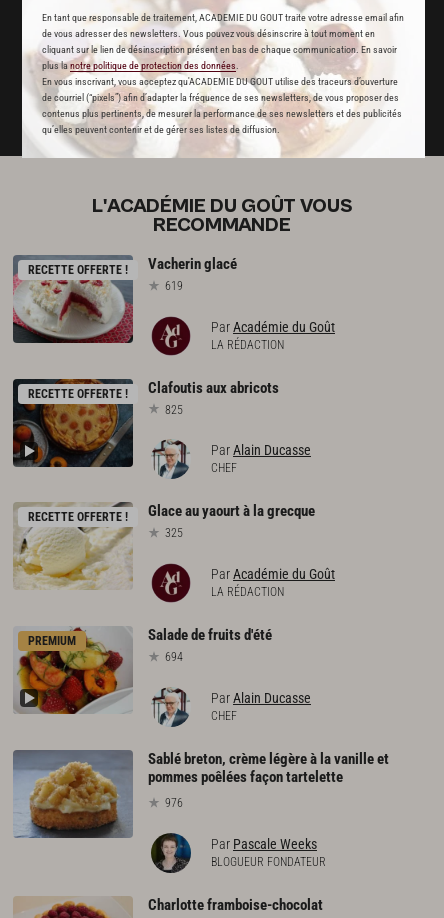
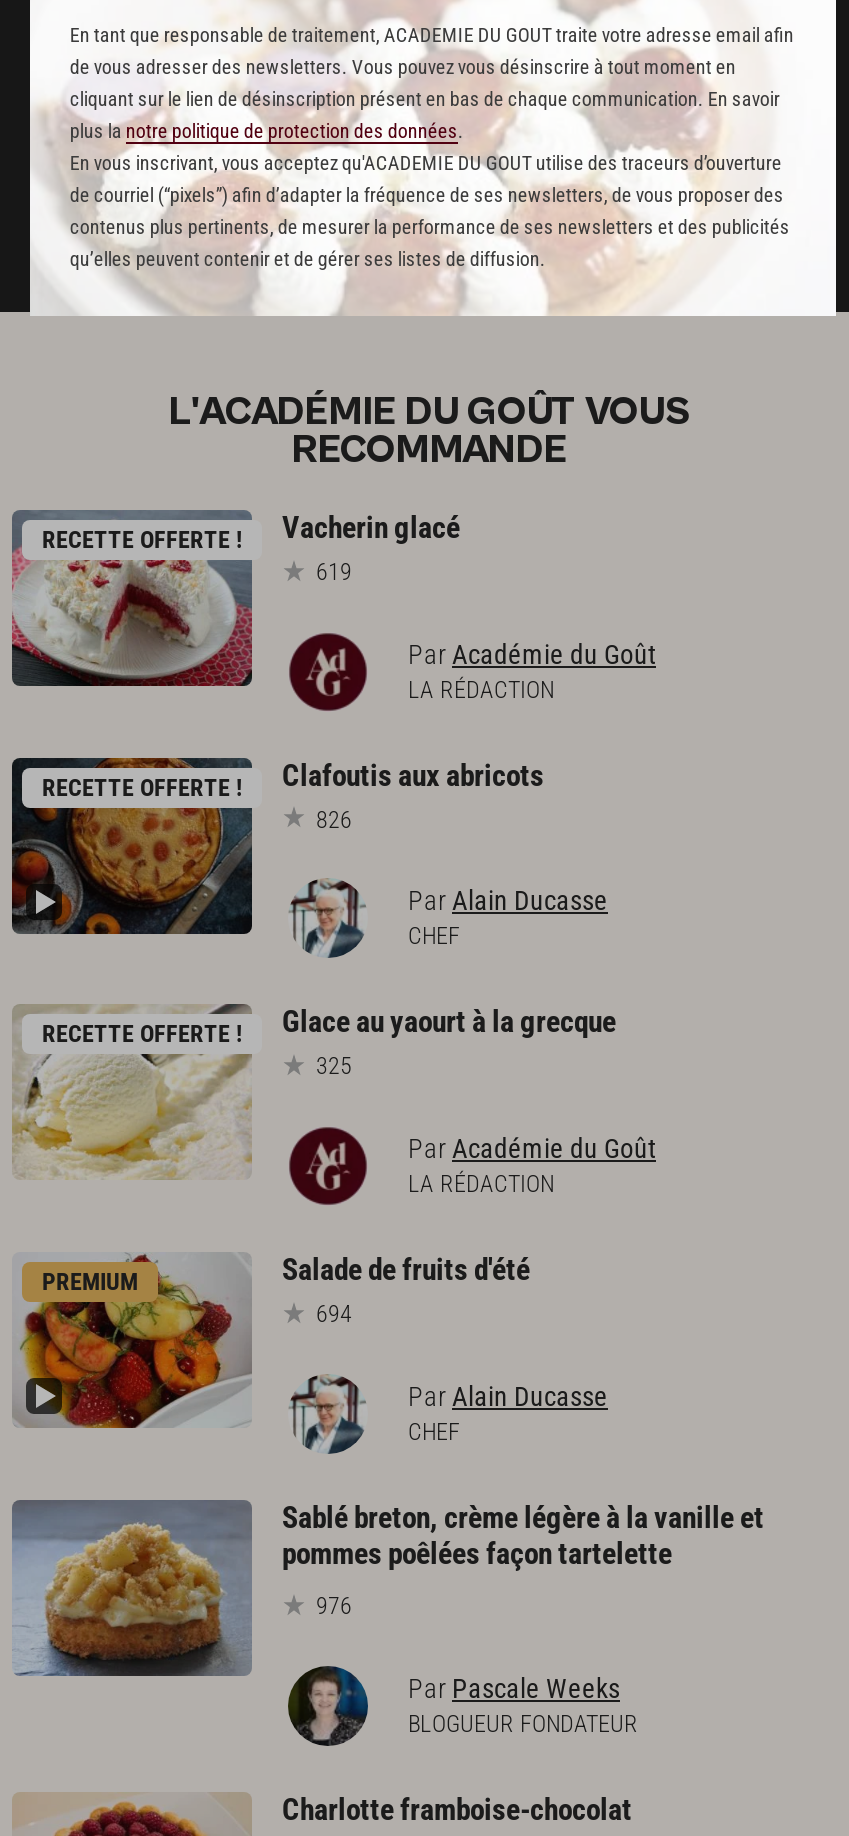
- 825
+ 826
